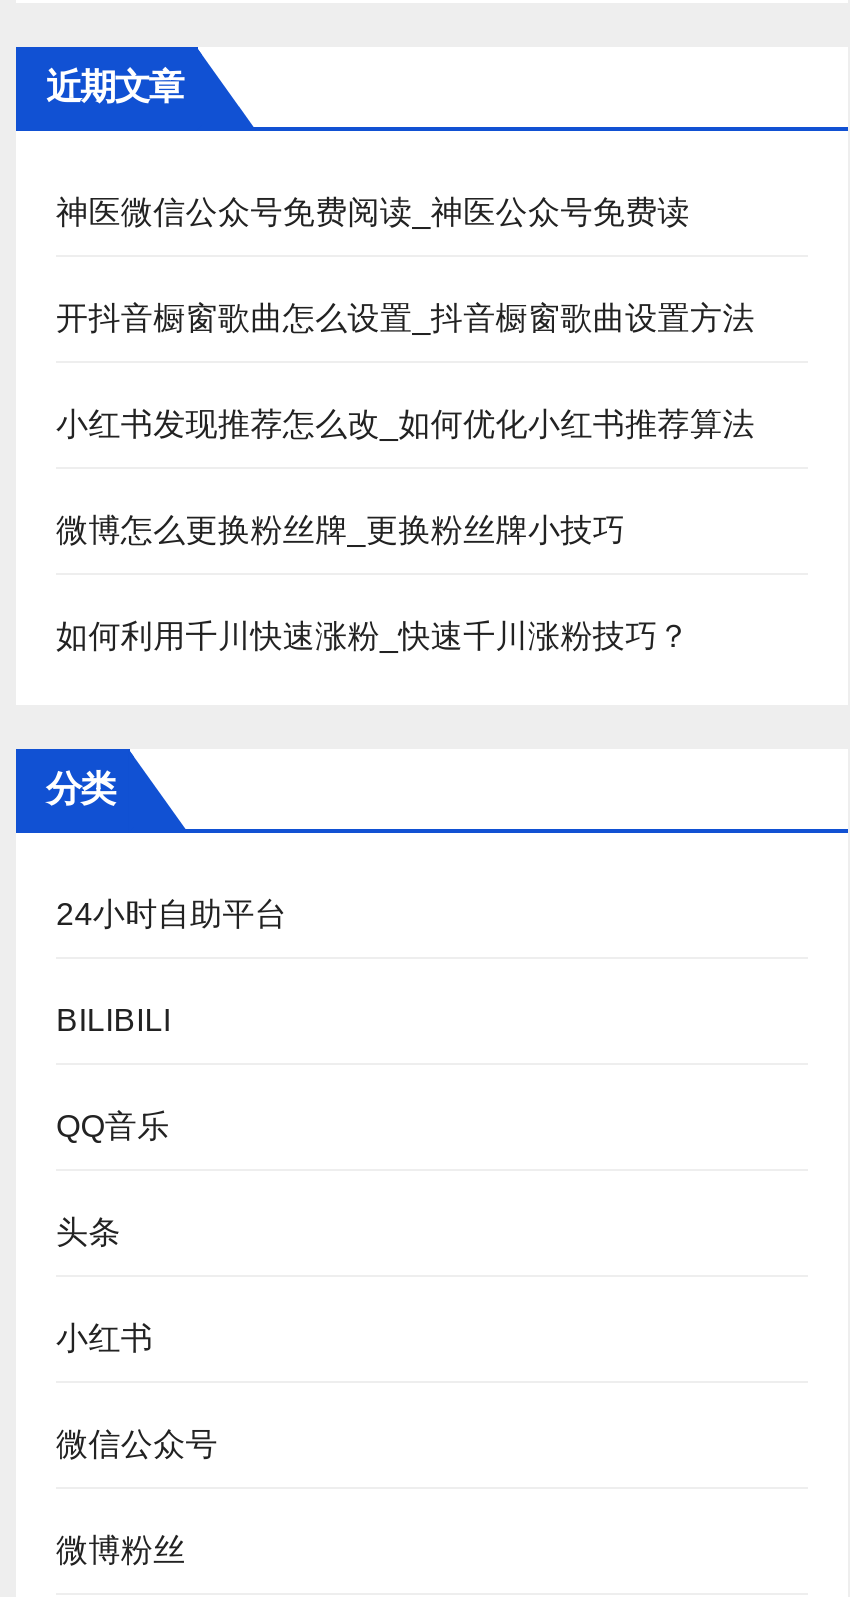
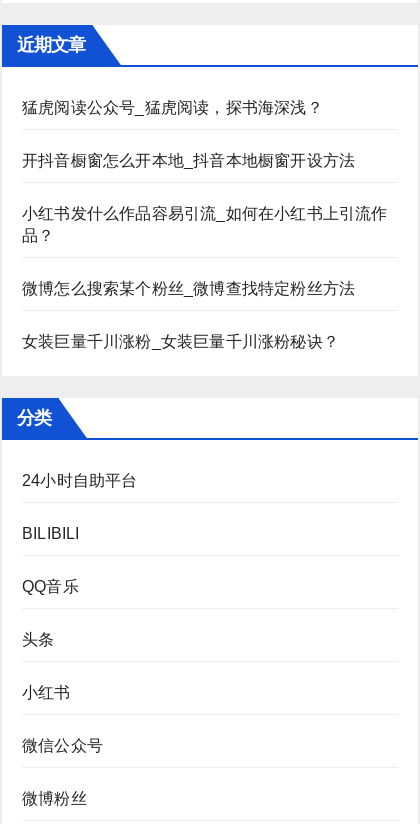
- 神医微信公众号免费阅读_神医公众号免费读
+ 猛虎阅读公众号_猛虎阅读，探书海深浅？

- 开抖音橱窗歌曲怎么设置_抖音橱窗歌曲设置方法
+ 开抖音橱窗怎么开本地_抖音本地橱窗开设方法

- 小红书发现推荐怎么改_如何优化小红书推荐算法
+ 小红书发什么作品容易引流_如何在小红书上引流作
+ 品？

- 微博怎么更换粉丝牌_更换粉丝牌小技巧
+ 微博怎么搜索某个粉丝_微博查找特定粉丝方法

- 如何利用千川快速涨粉_快速千川涨粉技巧？
+ 女装巨量千川涨粉_女装巨量千川涨粉秘诀？
